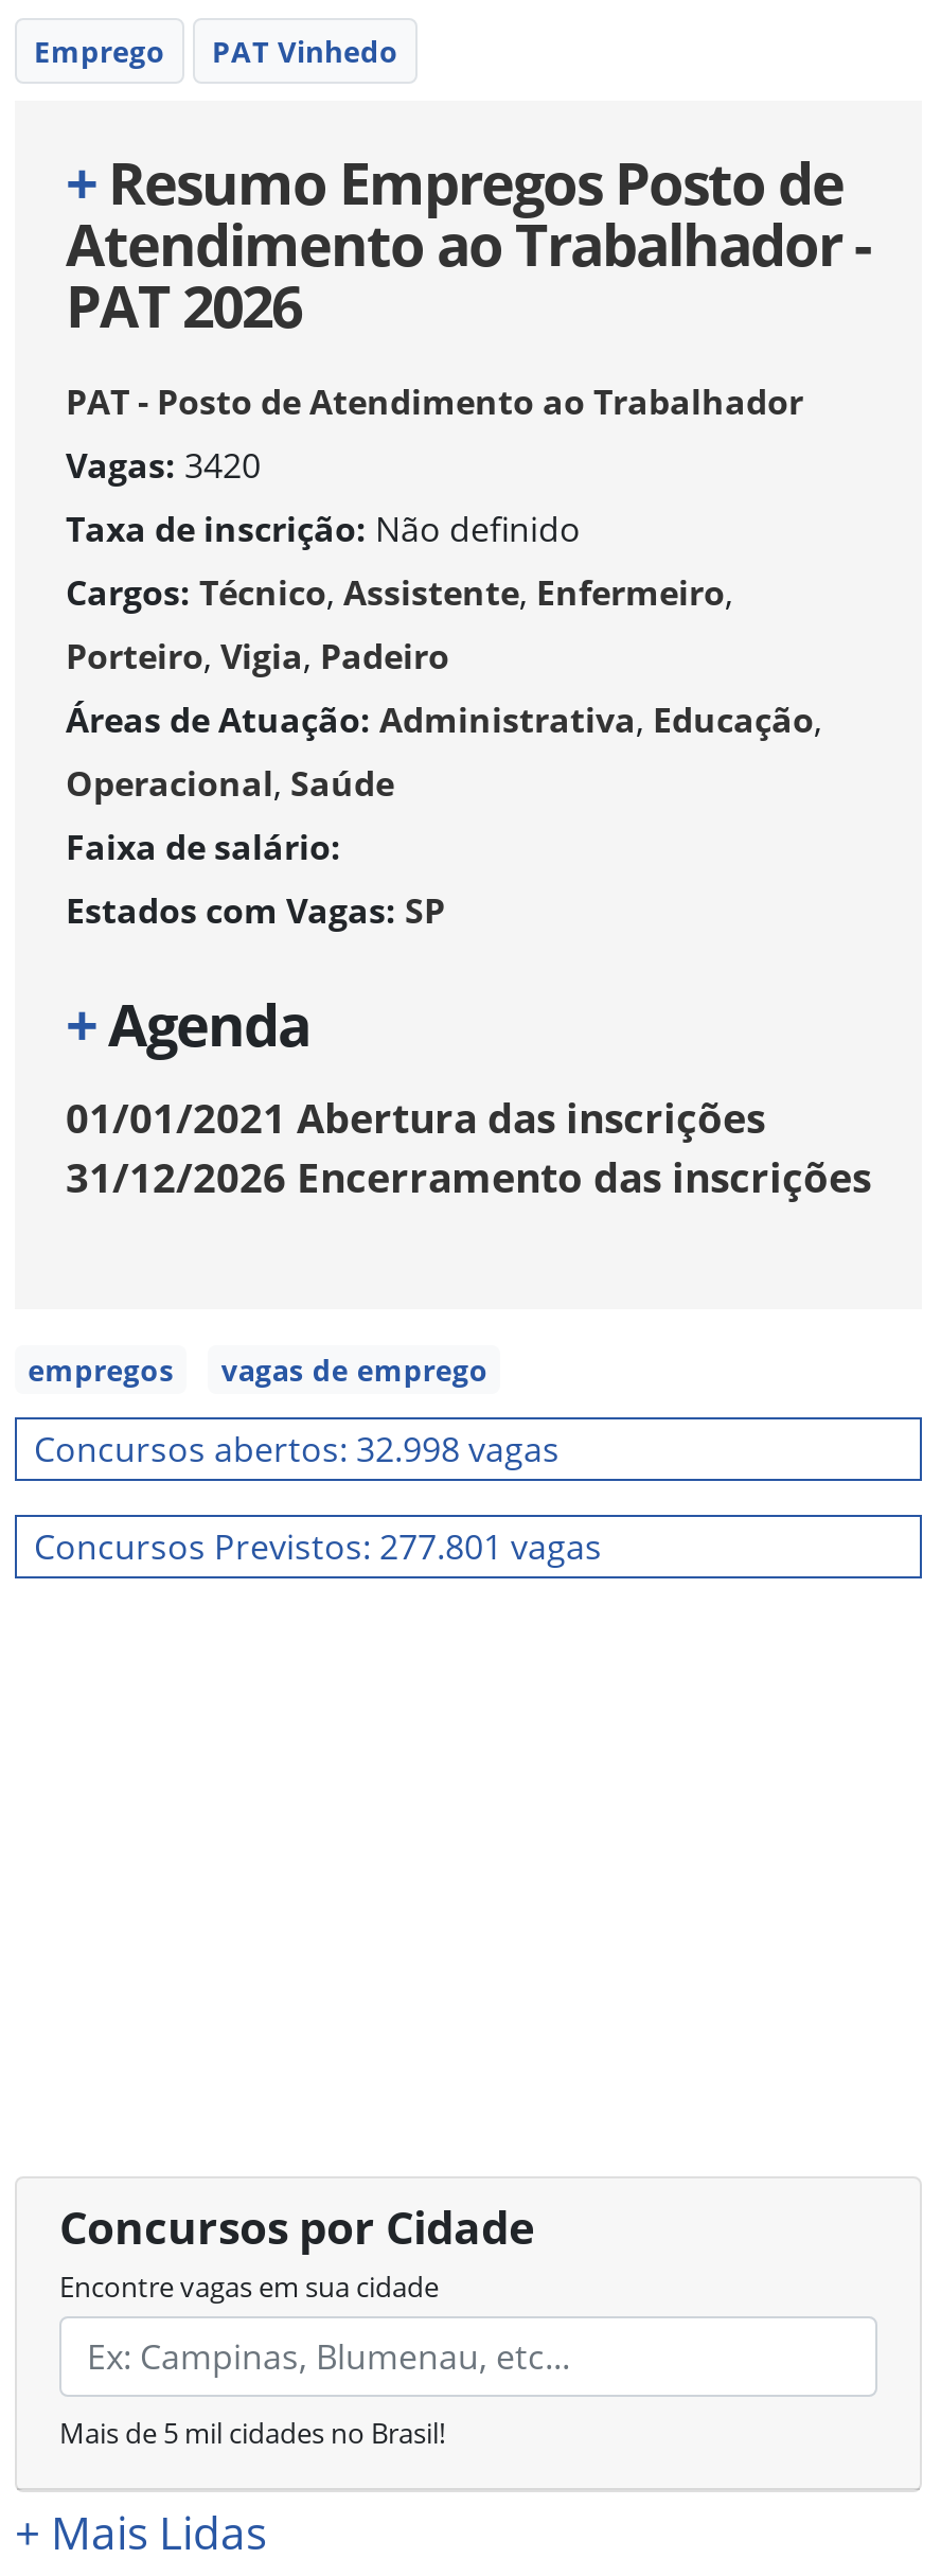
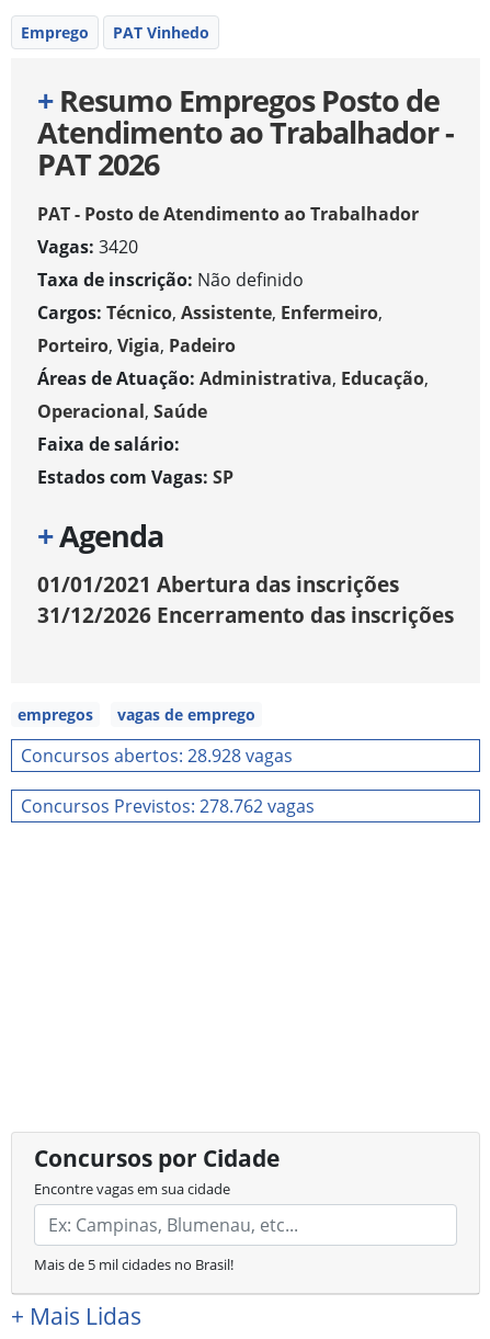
- Concursos abertos: 32.998 vagas
+ Concursos abertos: 28.928 vagas

- Concursos Previstos: 277.801 vagas
+ Concursos Previstos: 278.762 vagas
